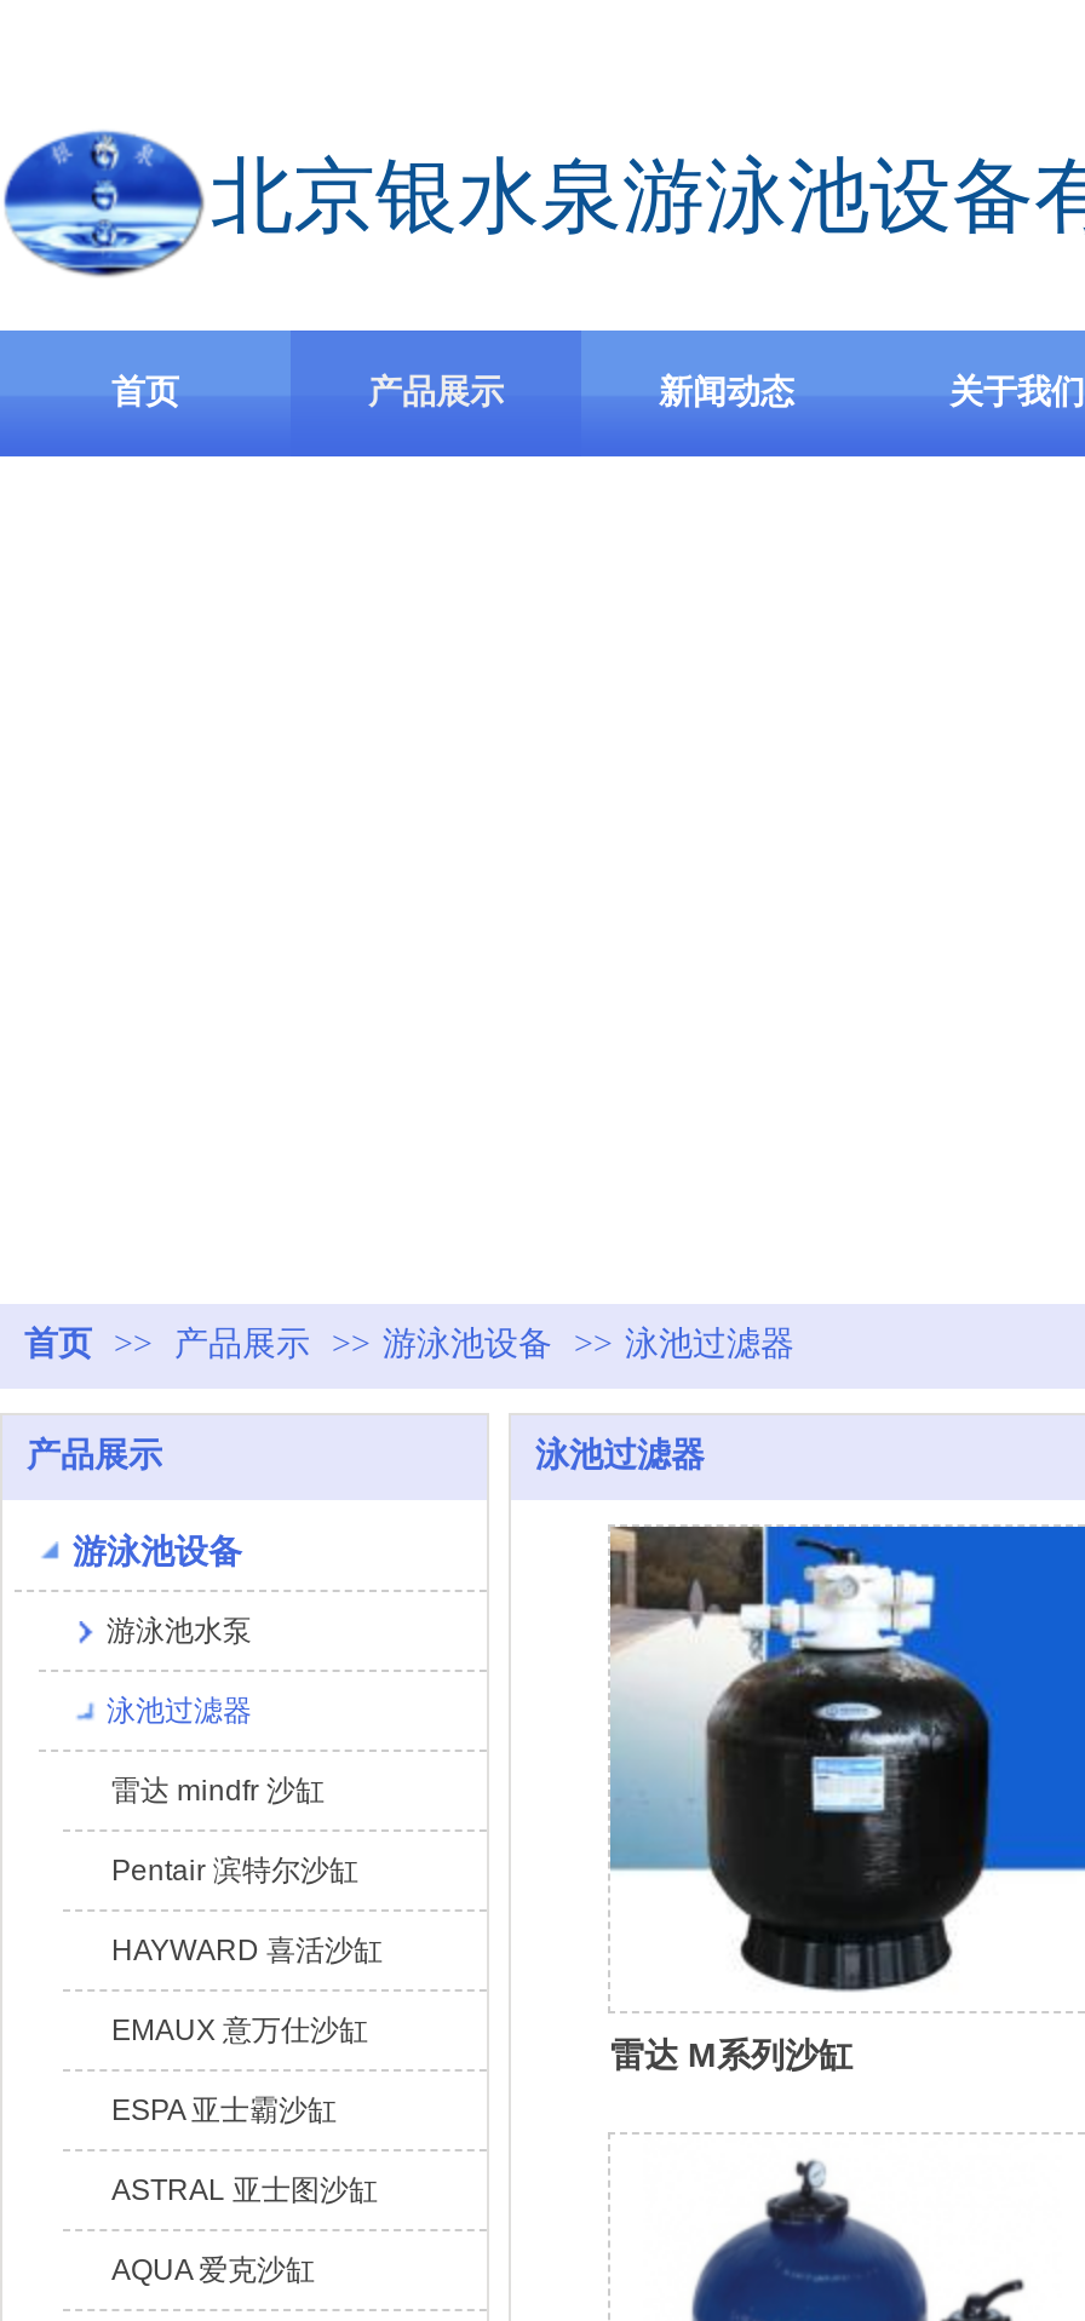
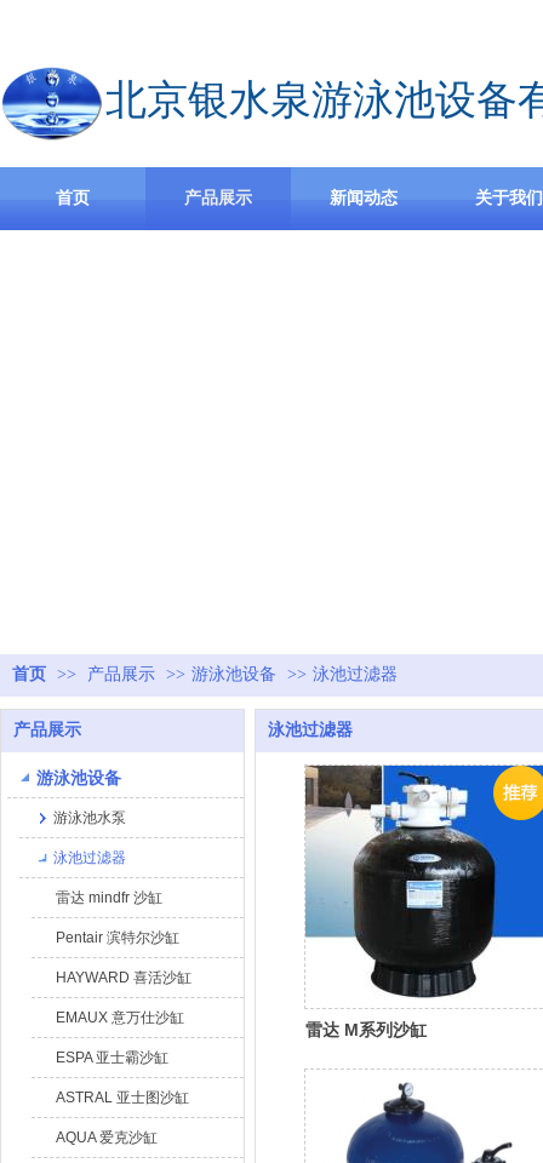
+ [image]
